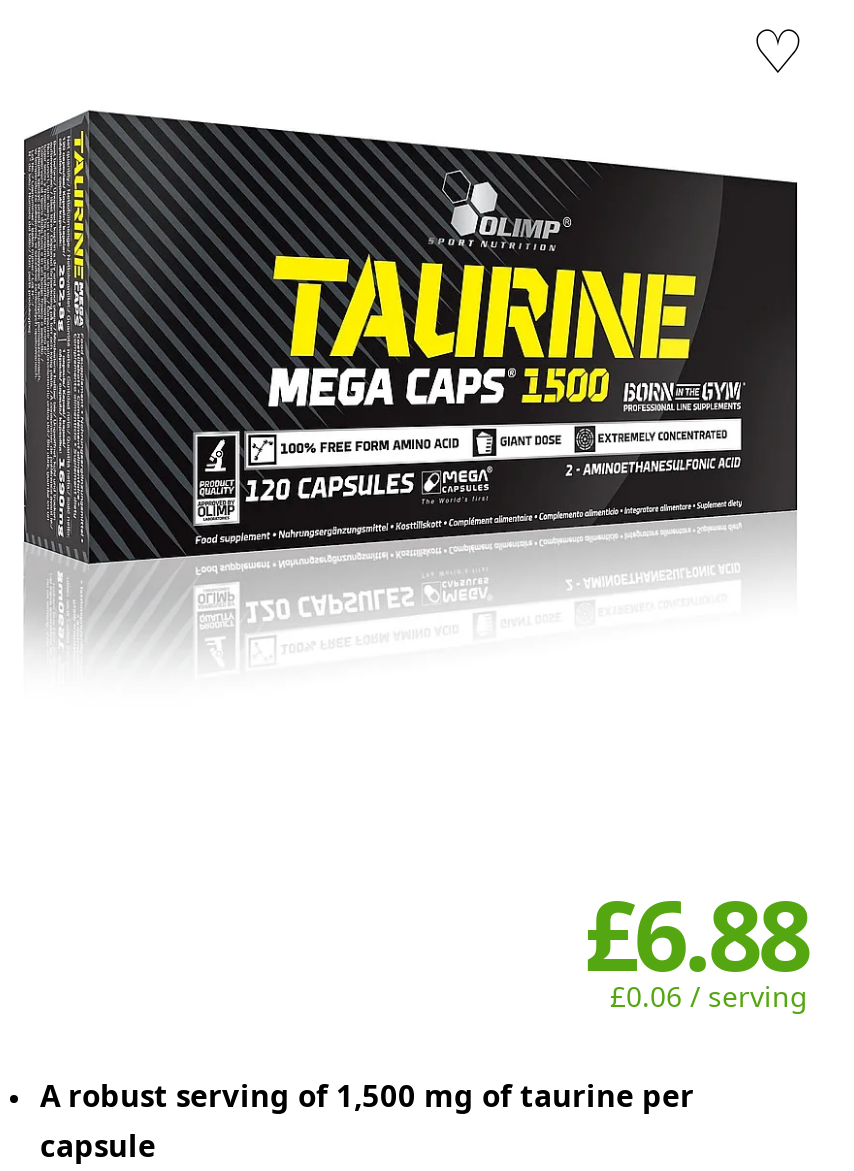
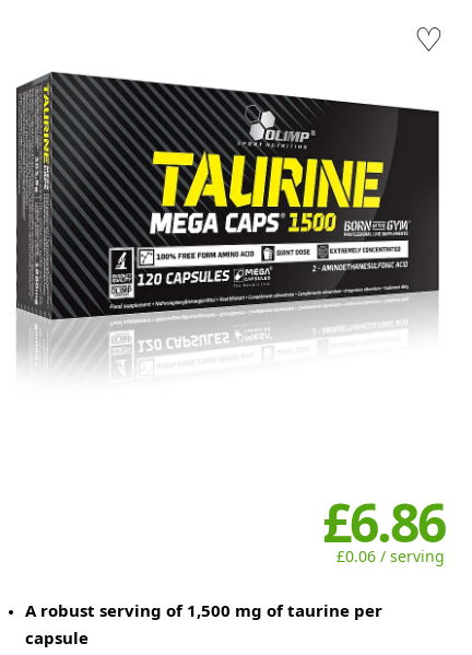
- £6.88
+ £6.86
